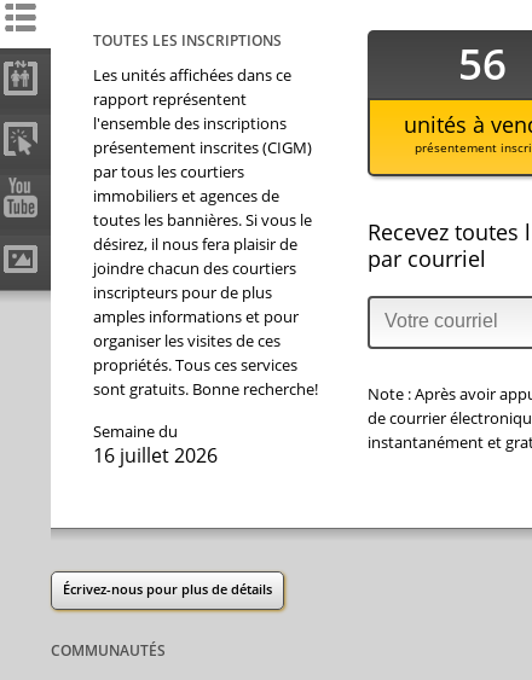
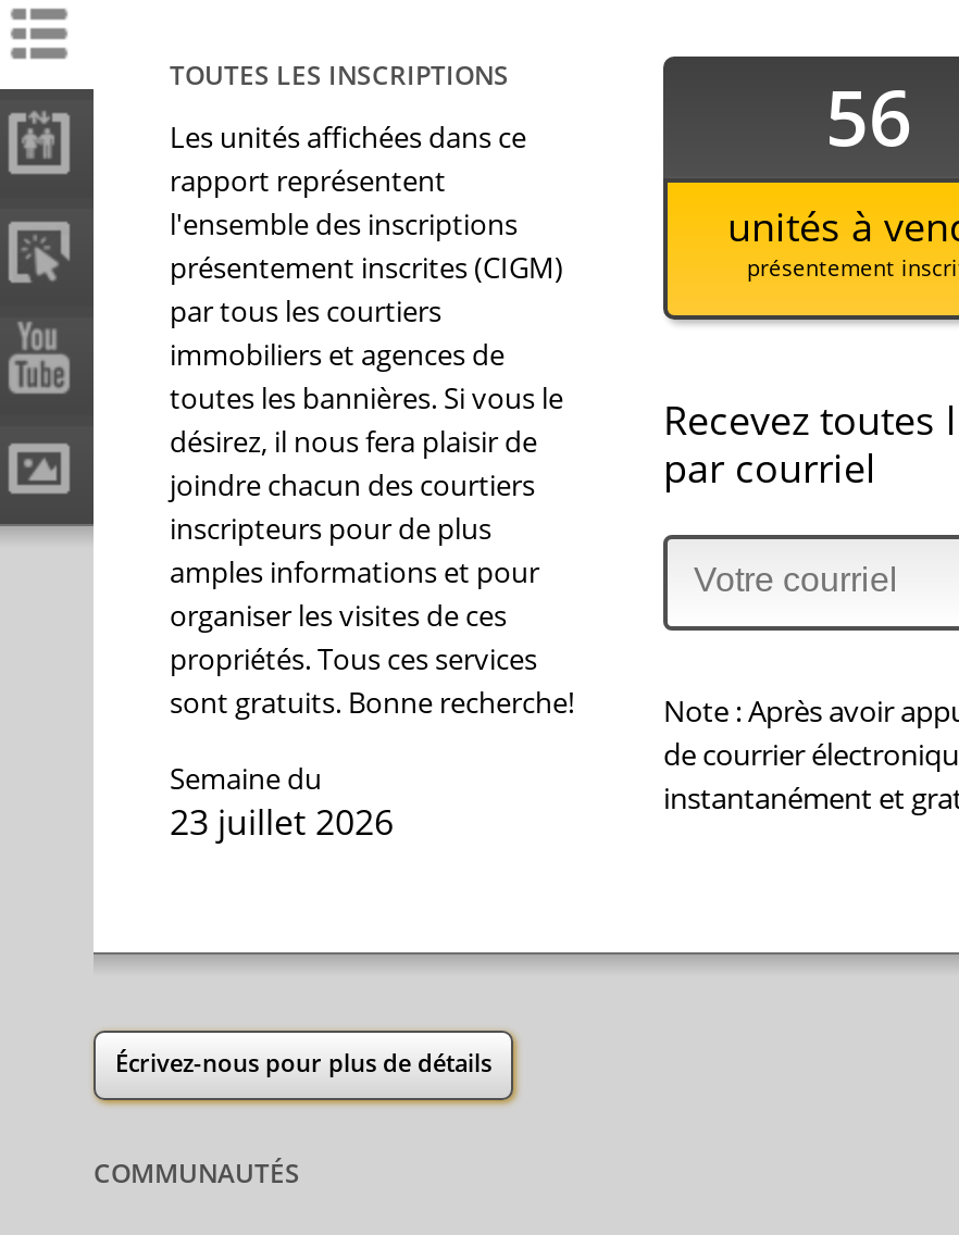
- 16 juillet 2026
+ 23 juillet 2026
